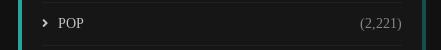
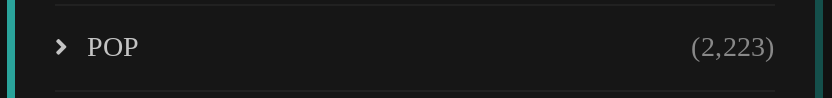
- (2,221)
+ (2,223)
